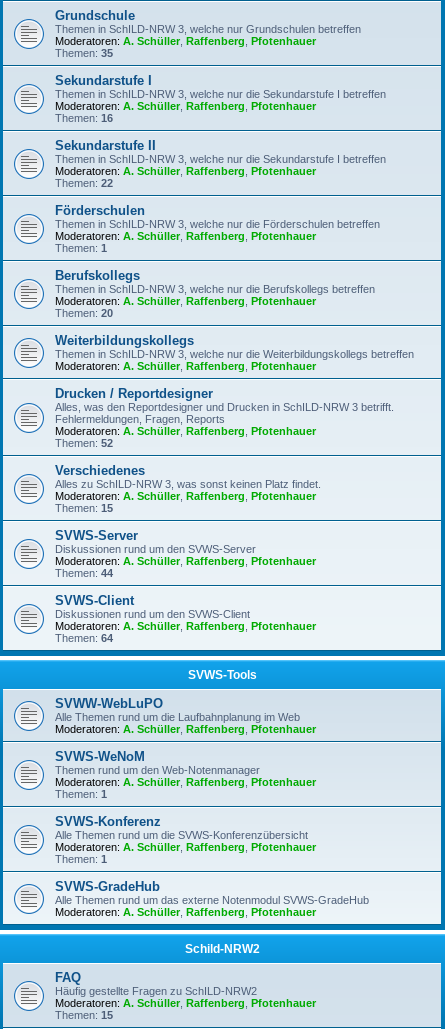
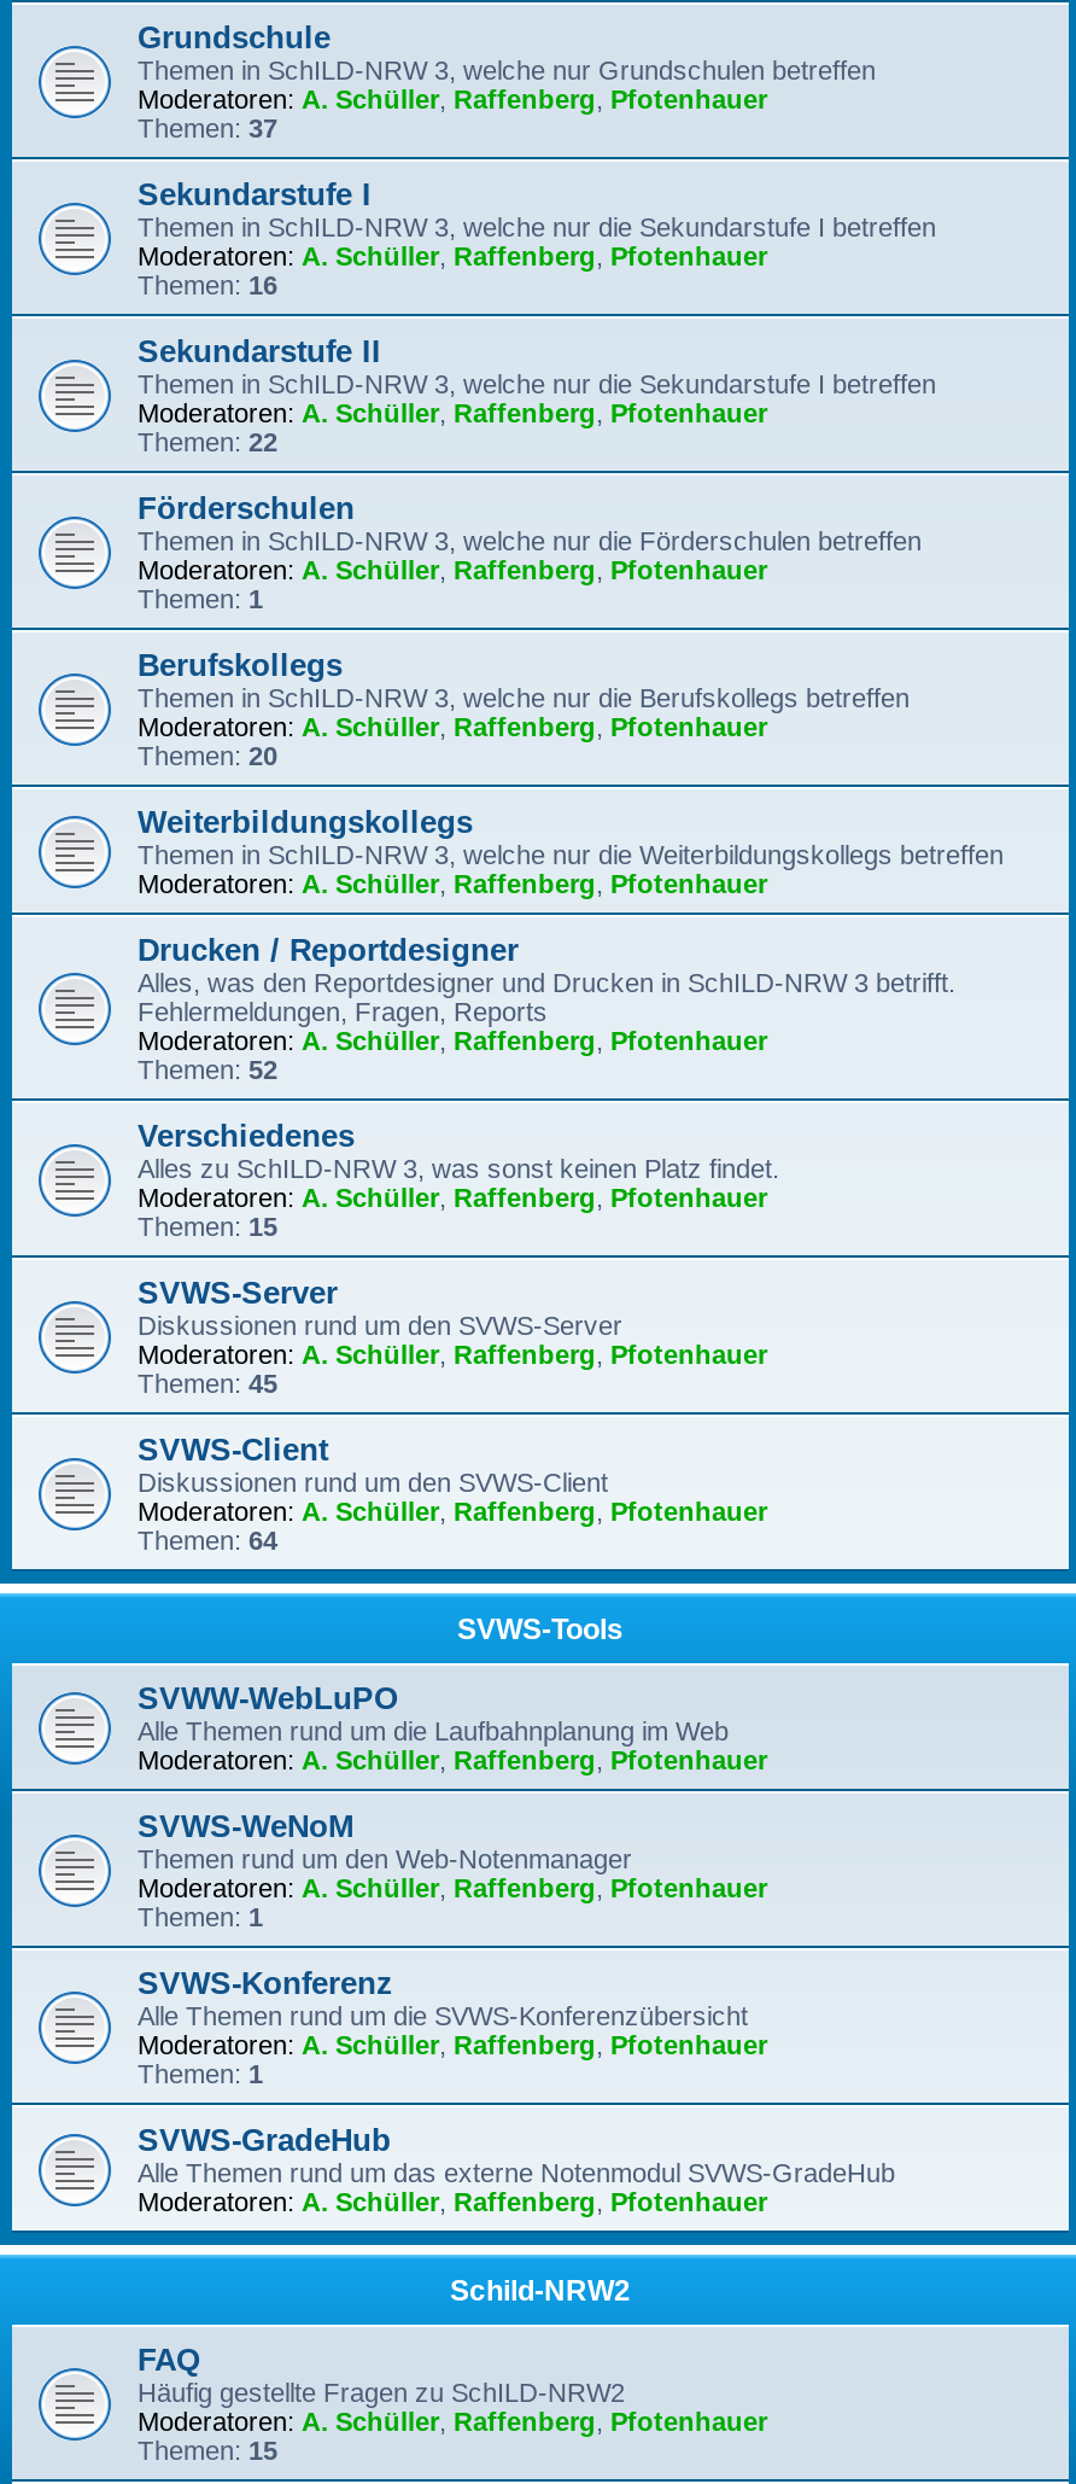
- Themen: 35
+ Themen: 37

- Themen: 44
+ Themen: 45
